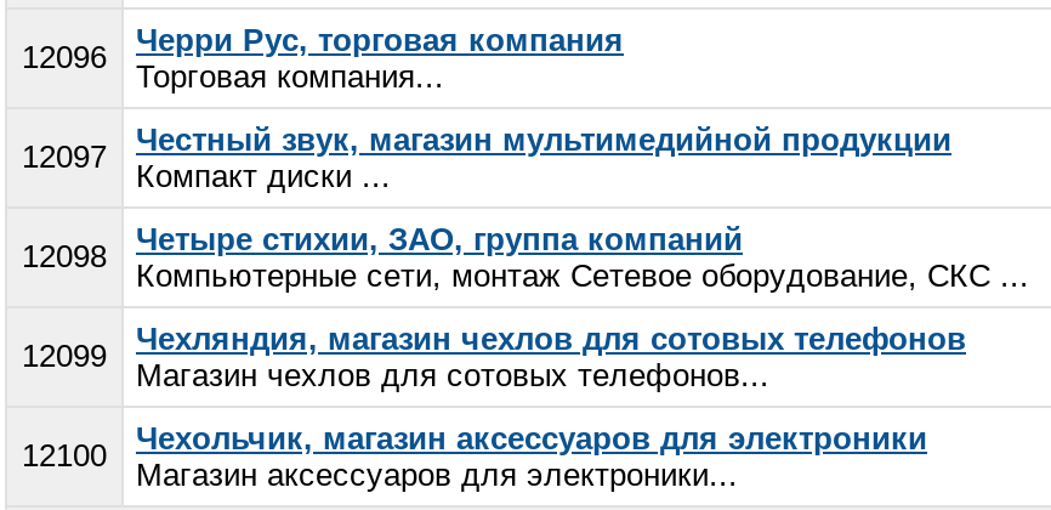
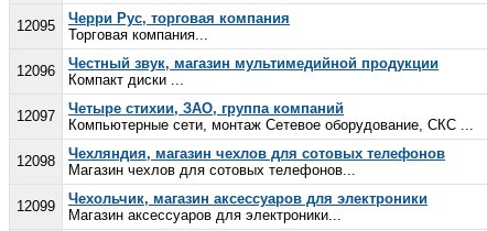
- 12096 Черри Рус, торговая компания
+ 12095 Черри Рус, торговая компания

- 12097 Честный звук, магазин мультимедийной продукции
+ 12096 Честный звук, магазин мультимедийной продукции

- 12098 Четыре стихии, ЗАО, группа компаний
+ 12097 Четыре стихии, ЗАО, группа компаний

- 12099 Чехляндия, магазин чехлов для сотовых телефонов
+ 12098 Чехляндия, магазин чехлов для сотовых телефонов

- 12100 Чехольчик, магазин аксессуаров для электроники
+ 12099 Чехольчик, магазин аксессуаров для электроники
